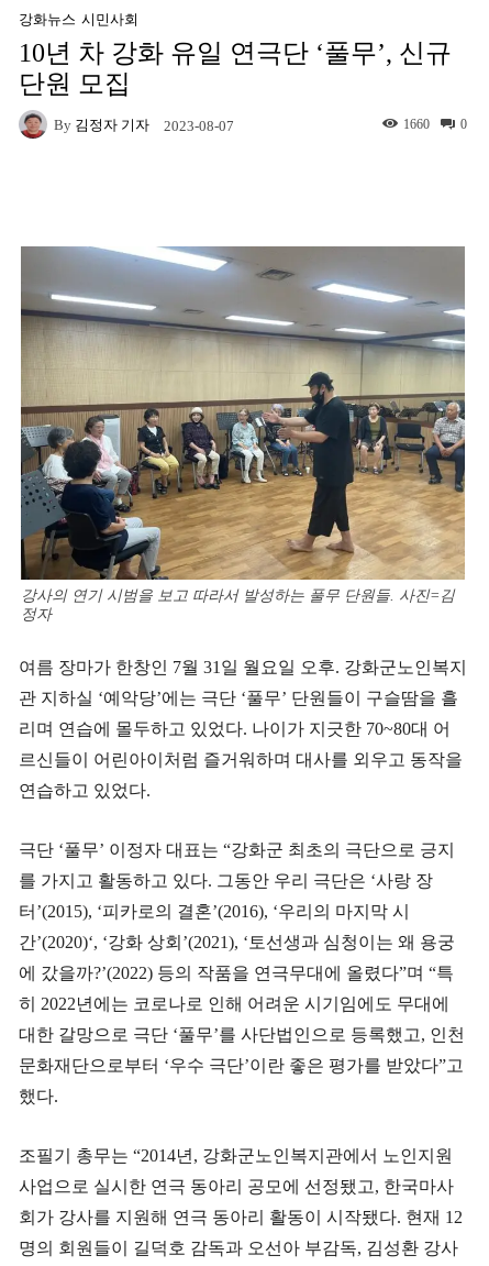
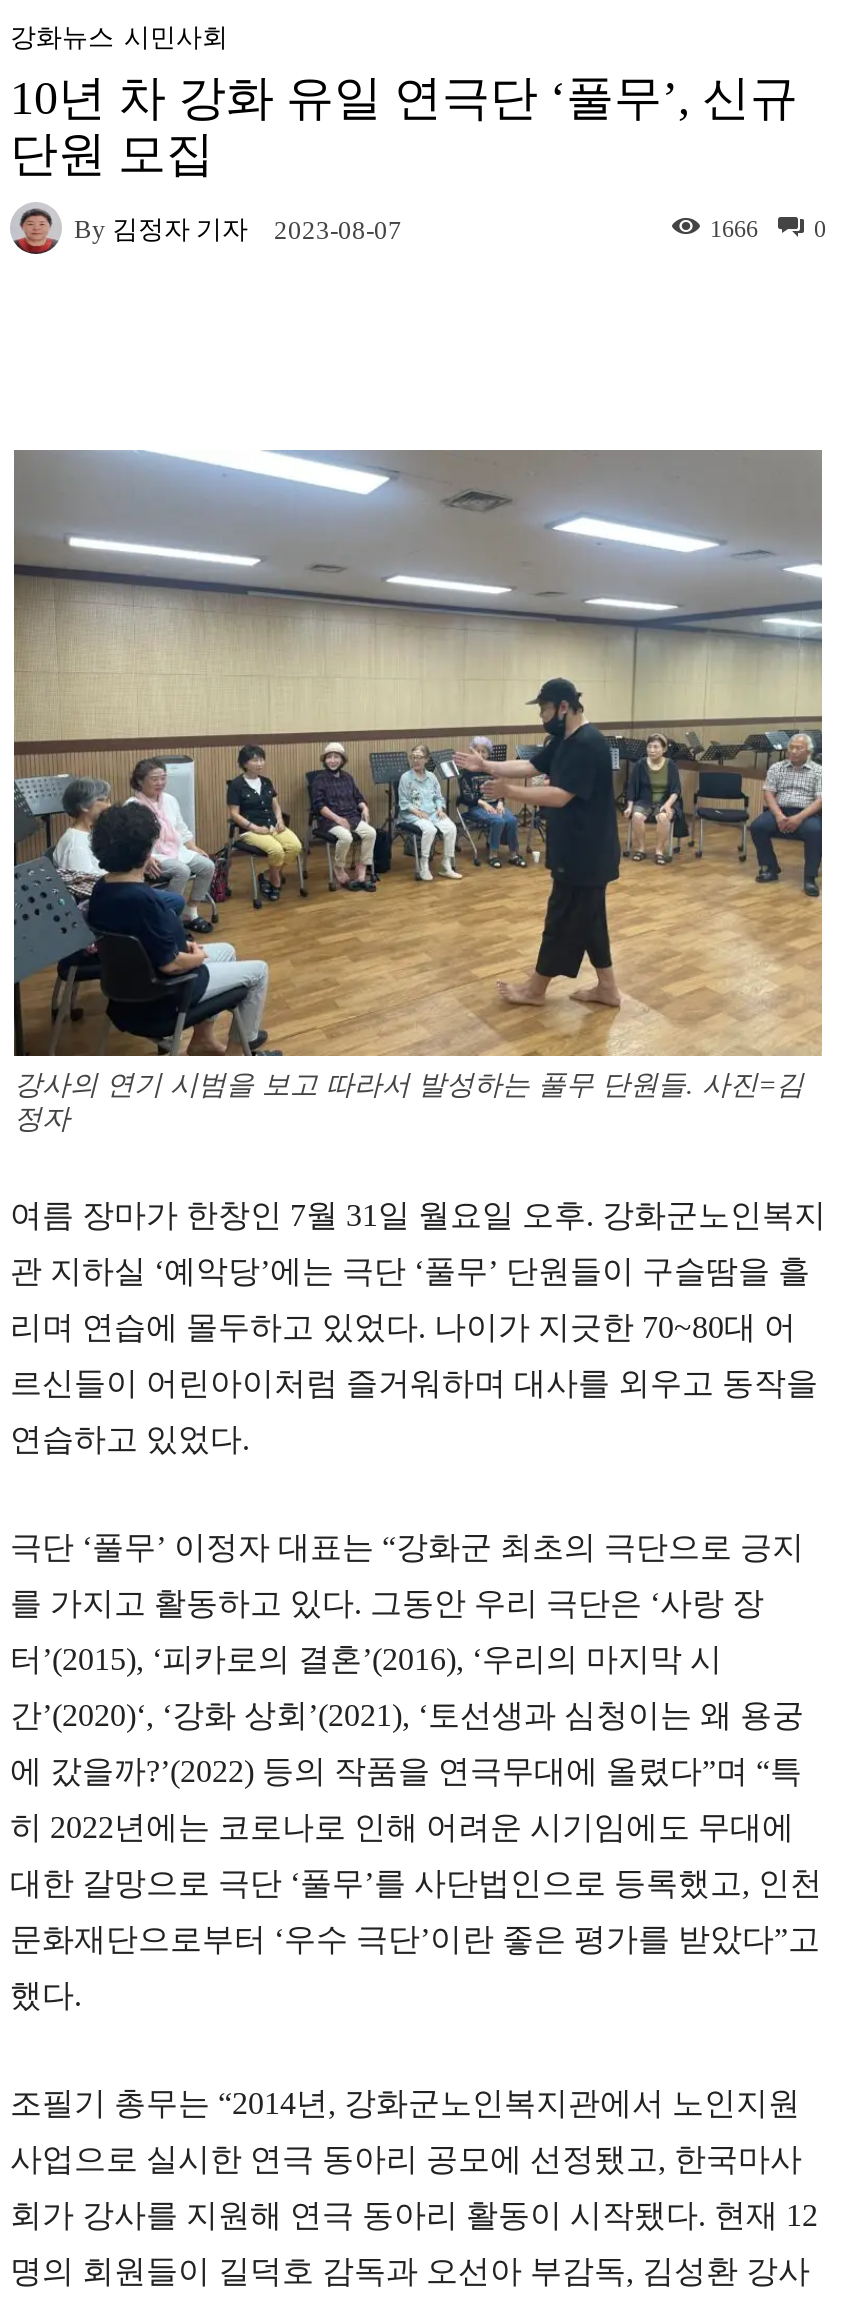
- 1660 0
+ 1666 0
